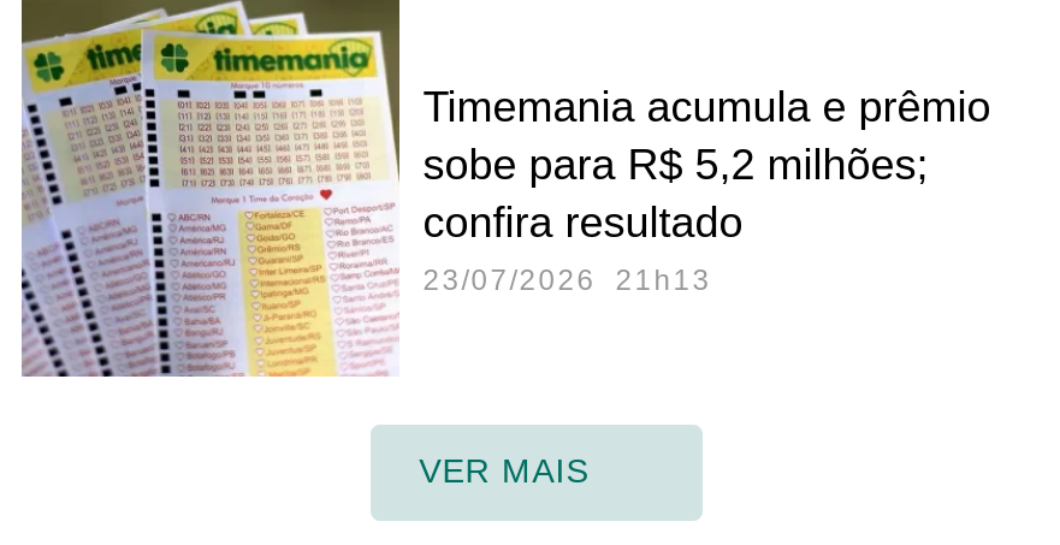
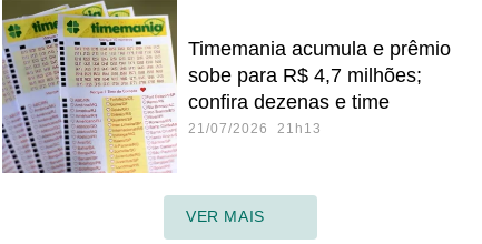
- sobe para R$ 5,2 milhões;
- confira resultado
- 23/07/2026 21h13
+ sobe para R$ 4,7 milhões;
+ confira dezenas e time
+ 21/07/2026 21h13
